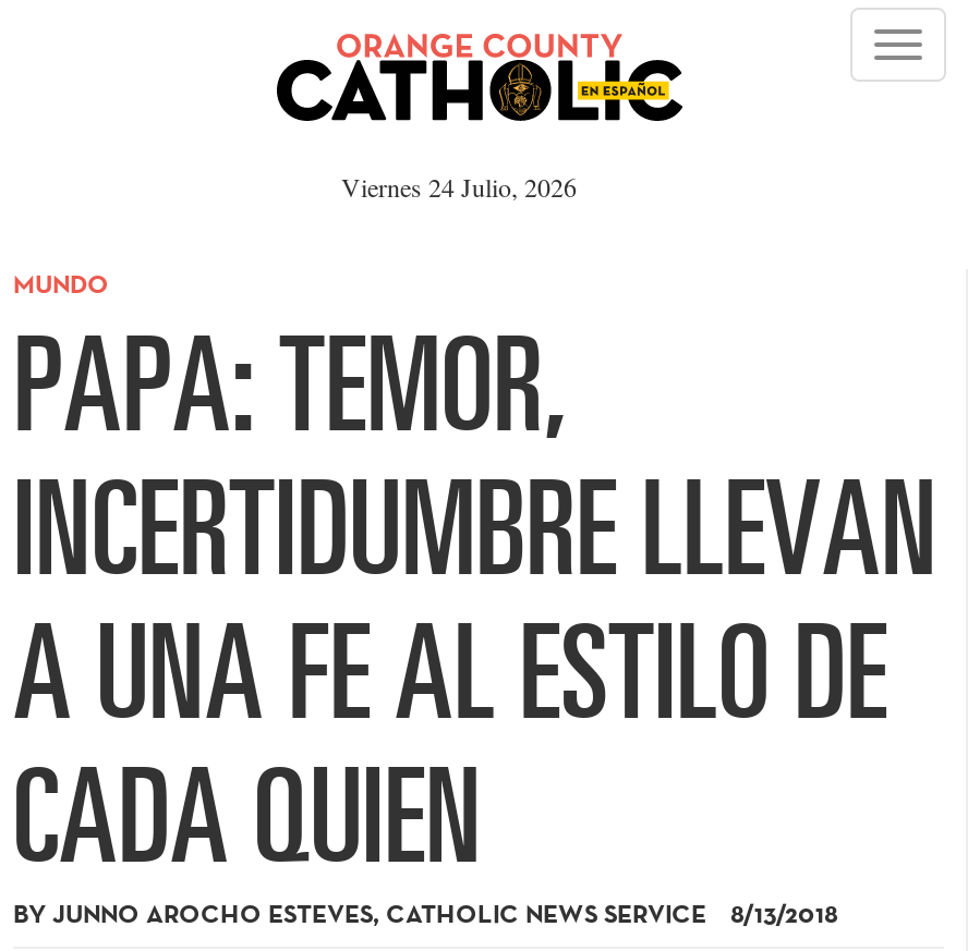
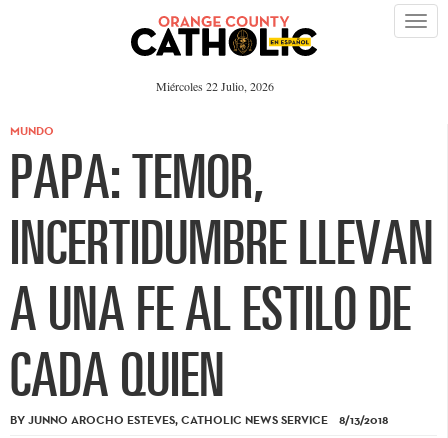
- Viernes 24 Julio, 2026
+ Miércoles 22 Julio, 2026
